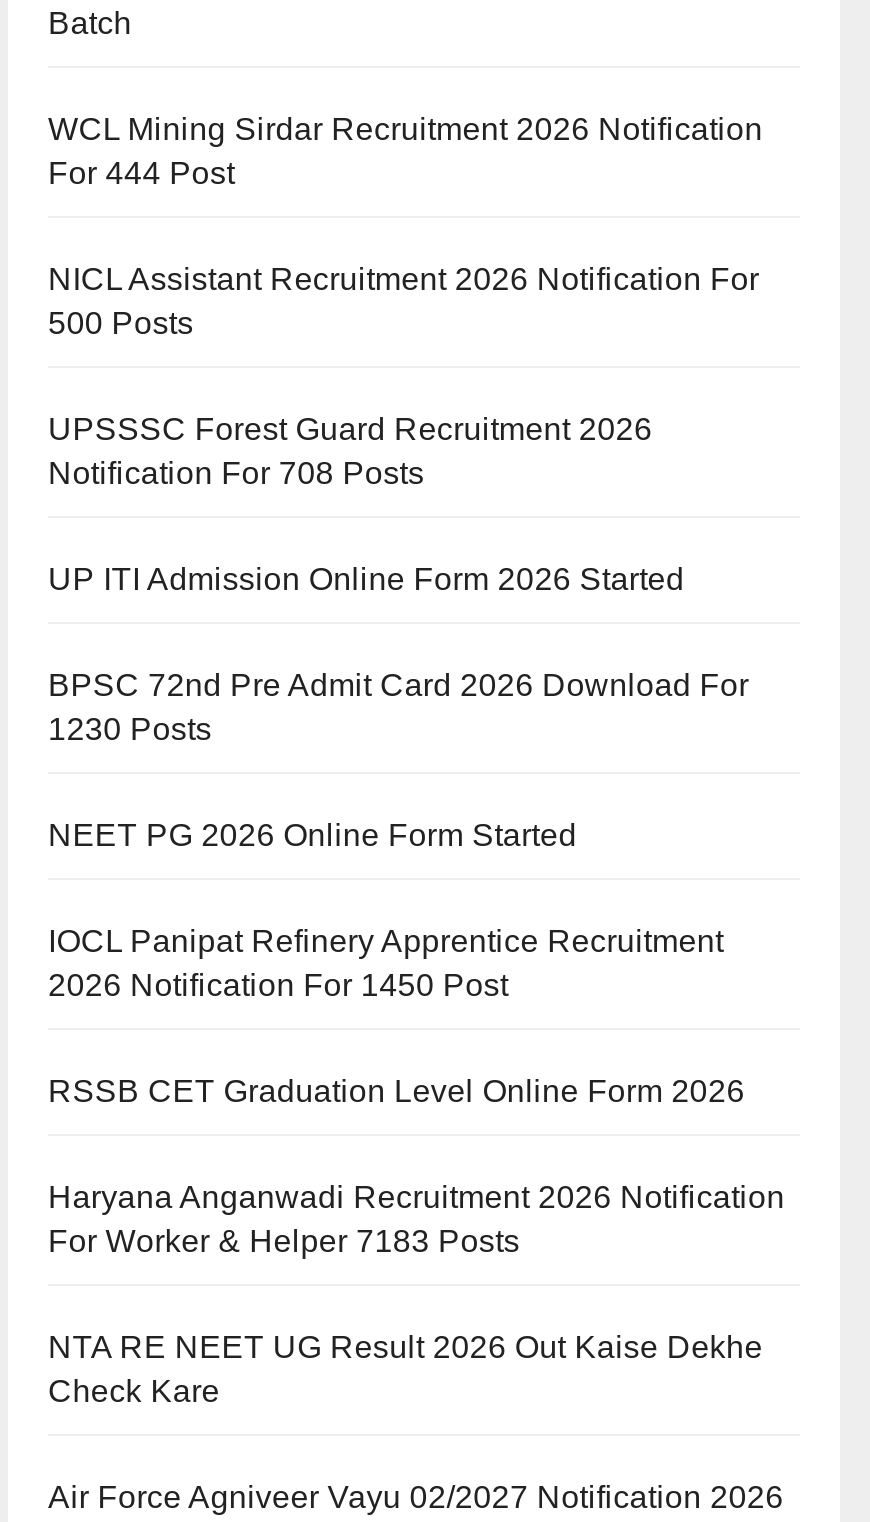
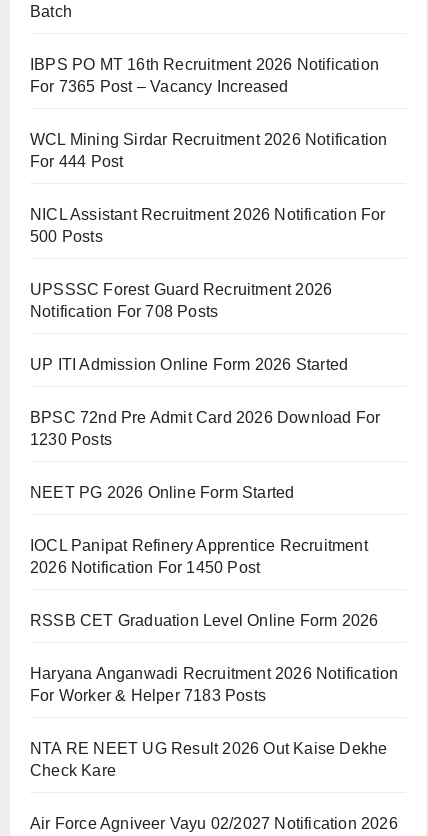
+ IBPS PO MT 16th Recruitment 2026 Notification
+ For 7365 Post – Vacancy Increased
